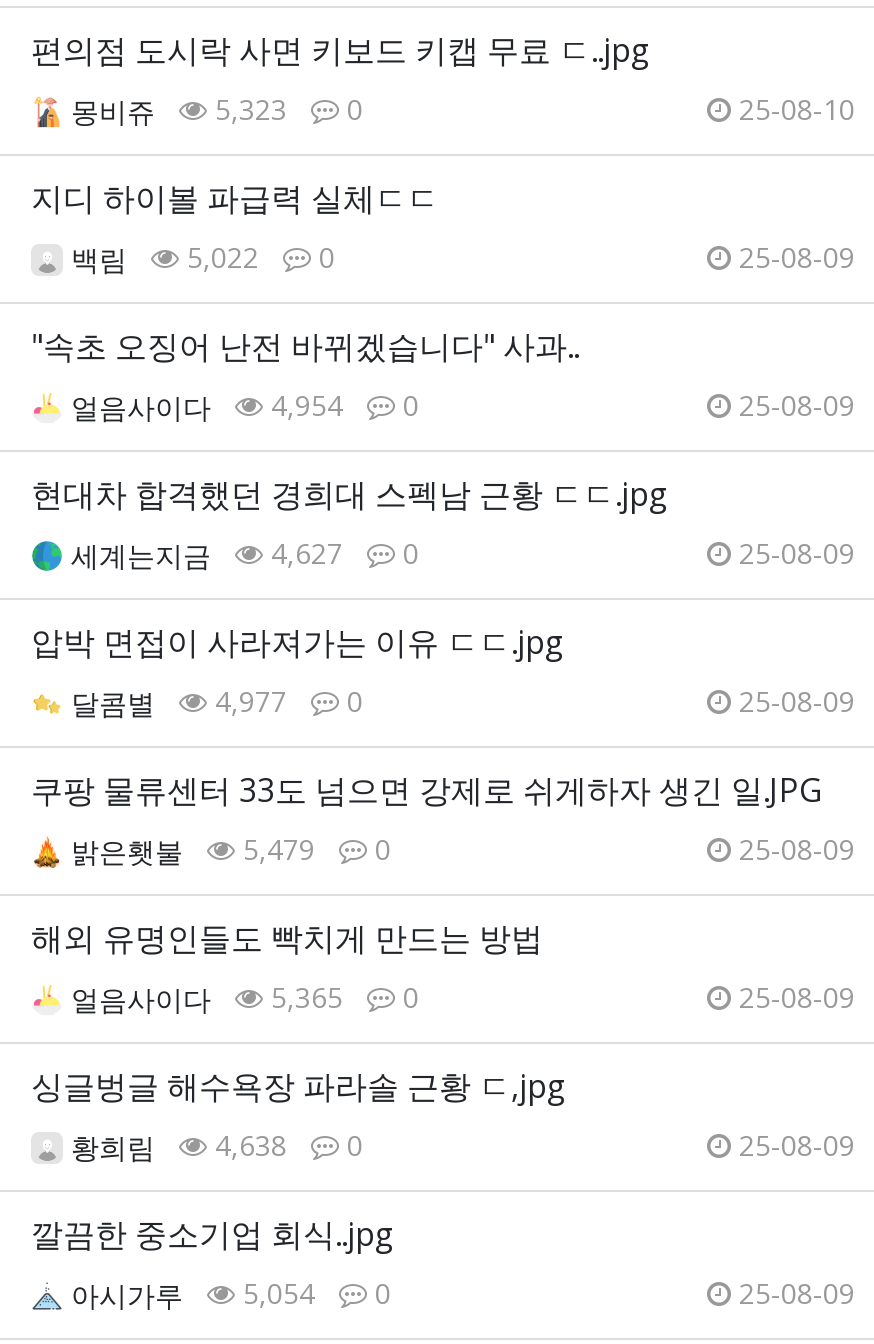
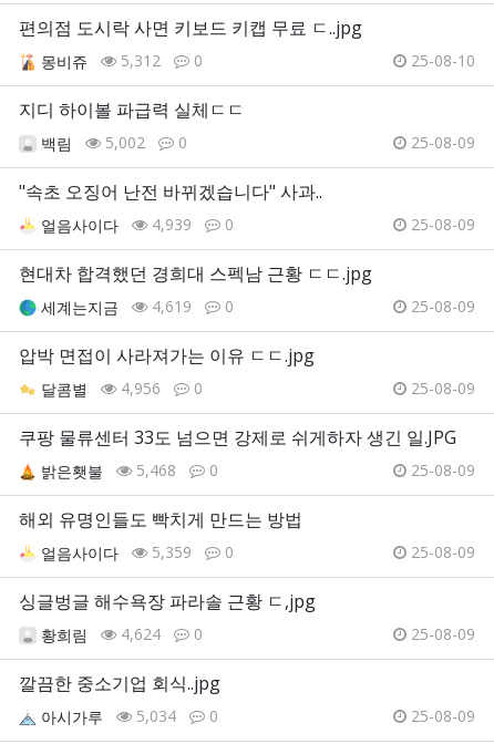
- 몽비쥬 5,323 0
+ 몽비쥬 5,312 0

- 백림 5,022 0
+ 백림 5,002 0

- 얼음사이다 4,954 0
+ 얼음사이다 4,939 0

- 세계는지금 4,627 0
+ 세계는지금 4,619 0

- 달콤별 4,977 0
+ 달콤별 4,956 0

- 5,479
+ 5,468

- 얼음사이다 5,365 0
+ 얼음사이다 5,359 0

- 황희림 4,638 0
+ 황희림 4,624 0

- 아시가루 5,054 0
+ 아시가루 5,034 0
